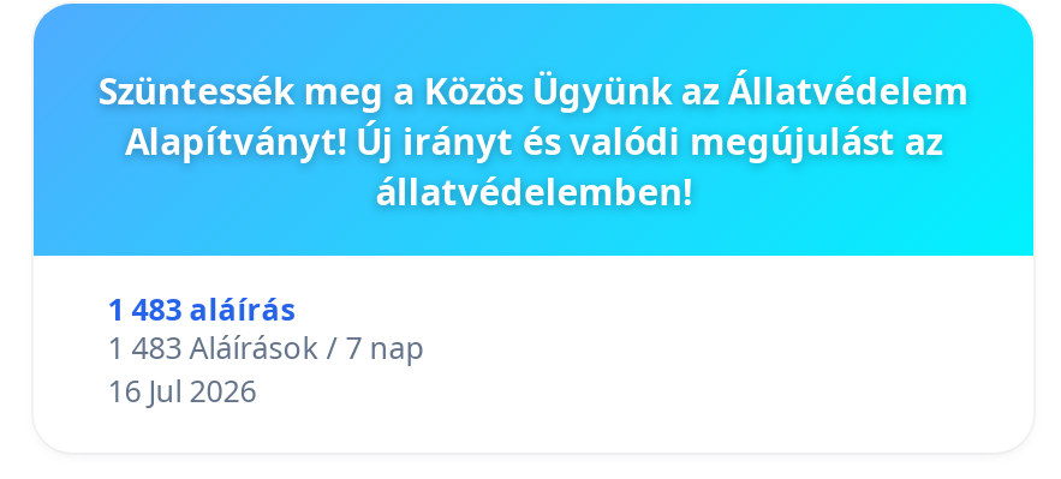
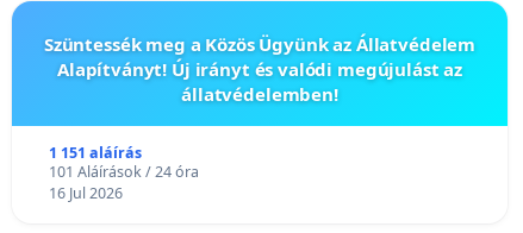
- 1 483 aláírás
+ 1 151 aláírás

- 1 483 Aláírások / 7 nap
+ 101 Aláírások / 24 óra
